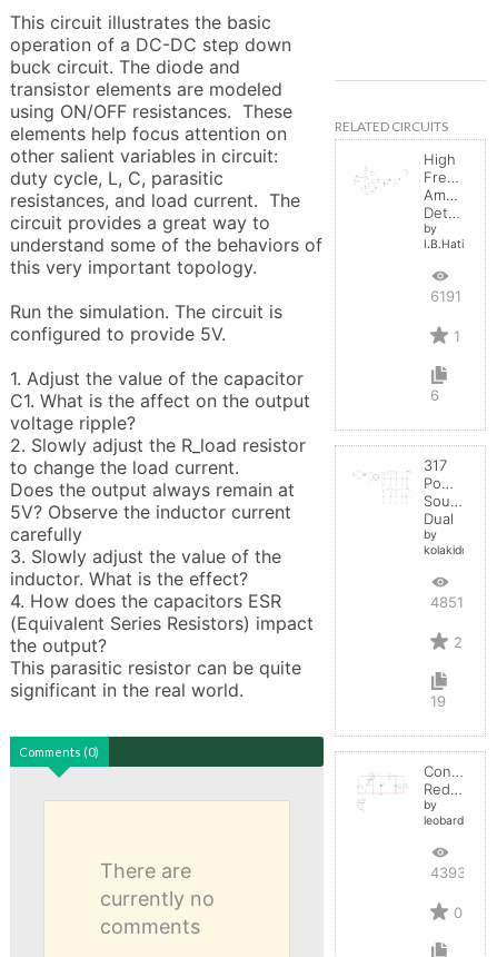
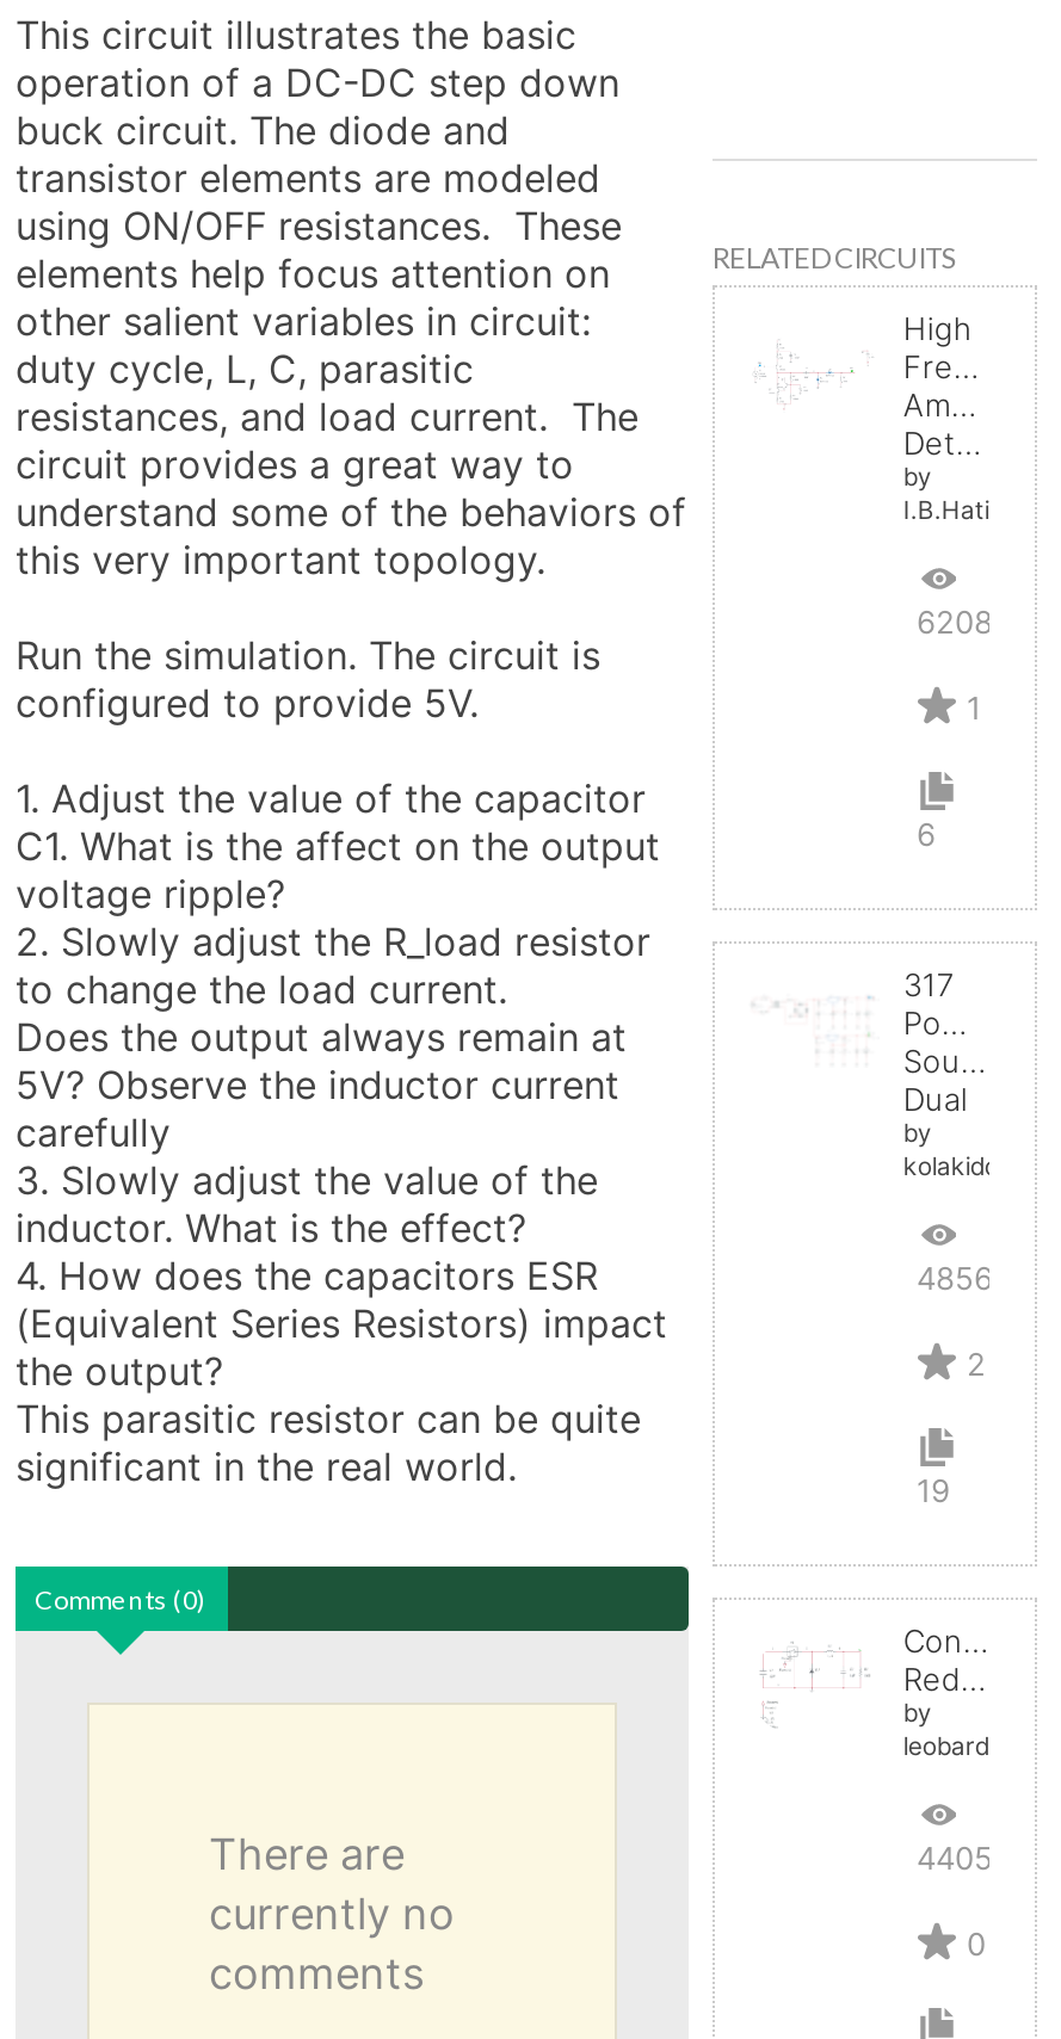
- 6191
+ 6208

- 4851
+ 4856

- 4393
+ 4405
